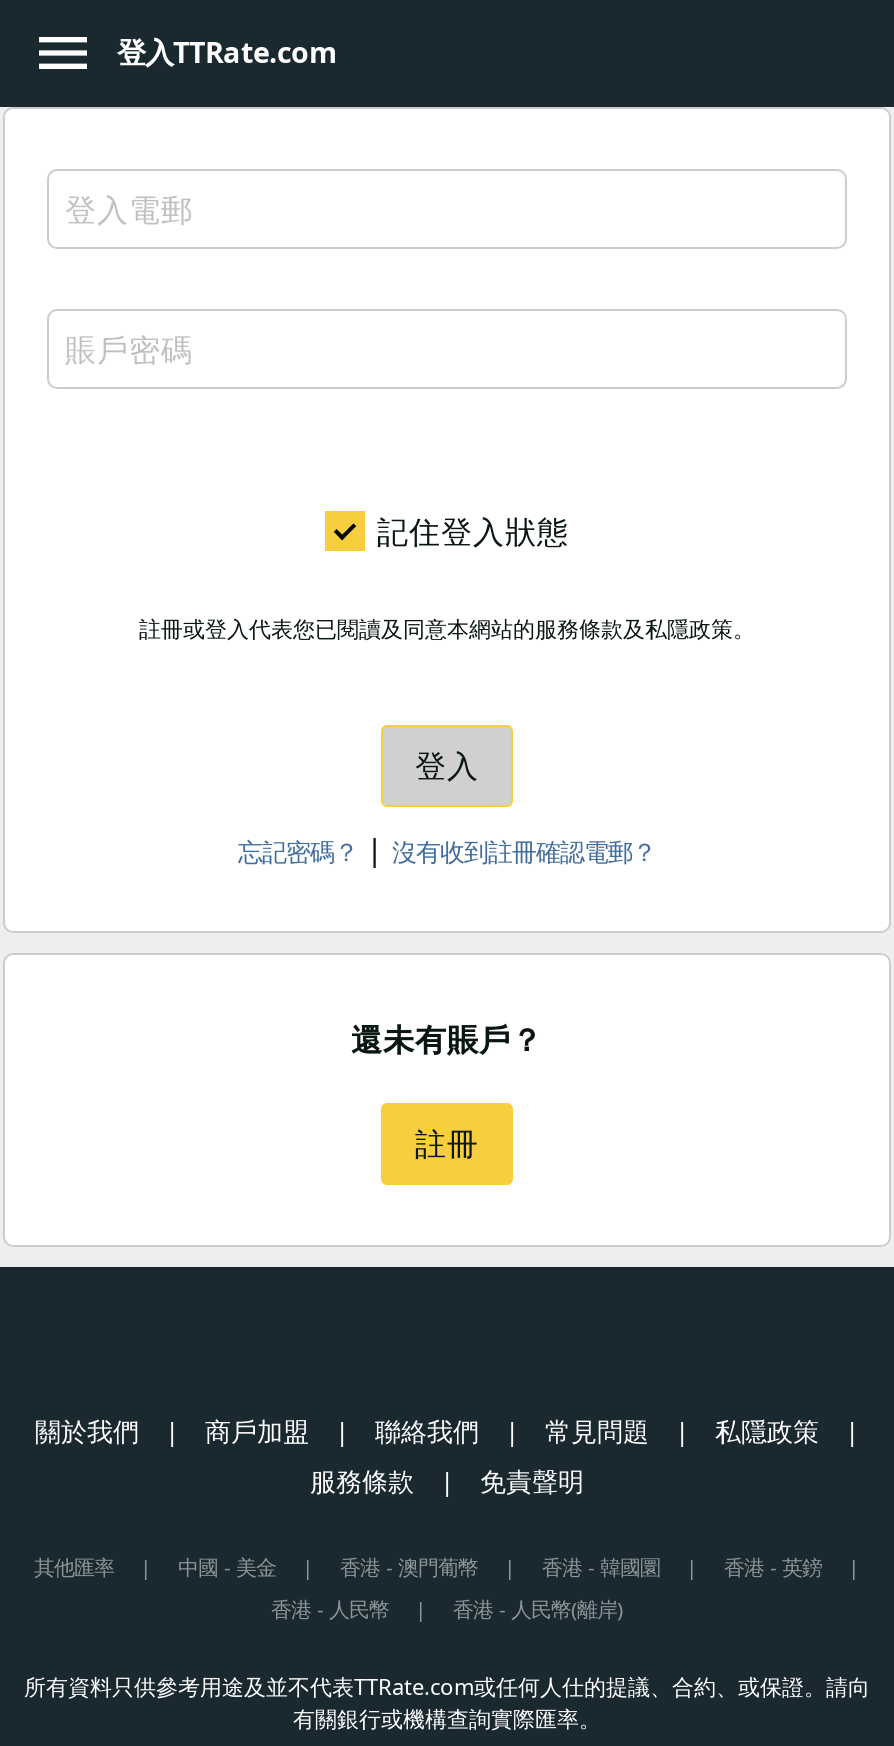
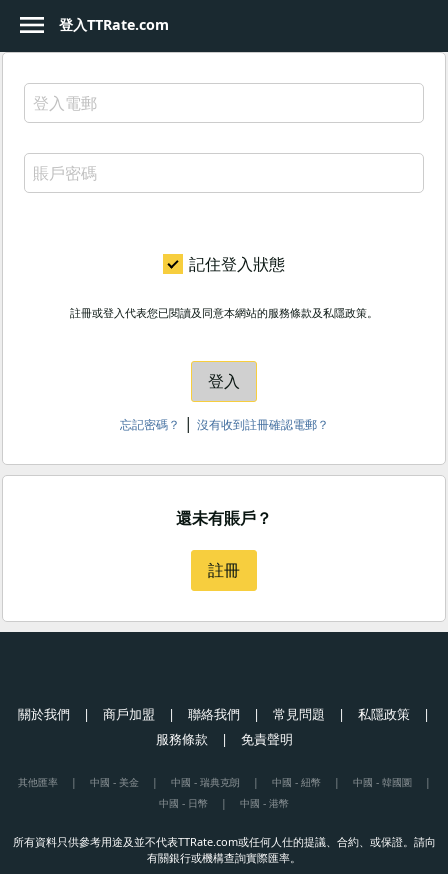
- 香港 - 澳門葡幣
+ 中國 - 瑞典克朗

- 香港 - 韓國圜
+ 中國 - 紐幣

- 香港 - 英鎊
+ 中國 - 韓國圜

- 香港 - 人民幣
+ 中國 - 日幣

- 香港 - 人民幣(離岸)
+ 中國 - 港幣
